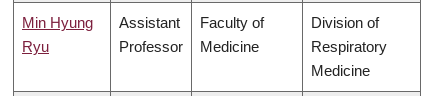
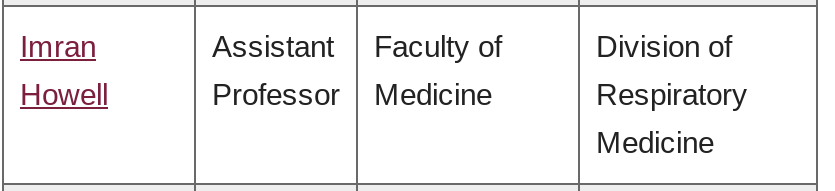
- Min Hyung
- Ryu
+ Imran
+ Howell
